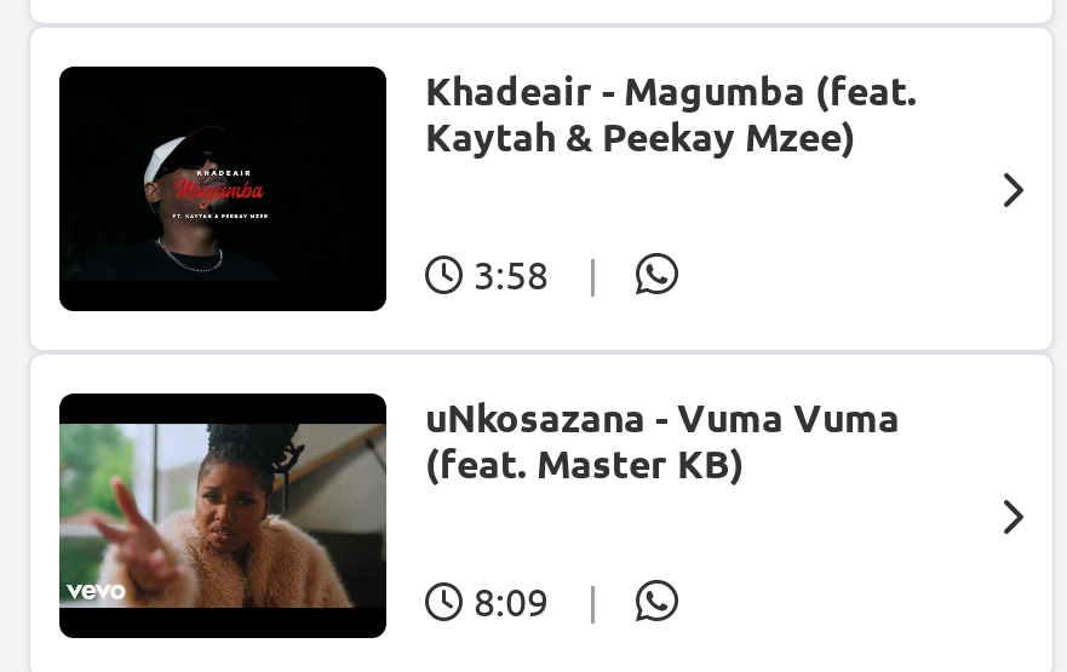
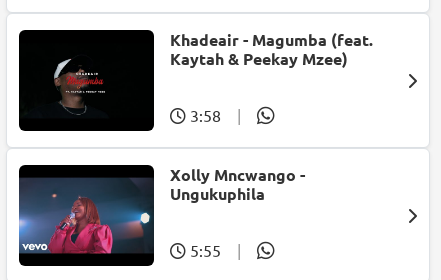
- [image]
- uNkosazana - Vuma Vuma
- (feat. Master KB)
+ [image]
+ Xolly Mncwango -
+ Ungukuphila

- 8:09
+ 5:55
